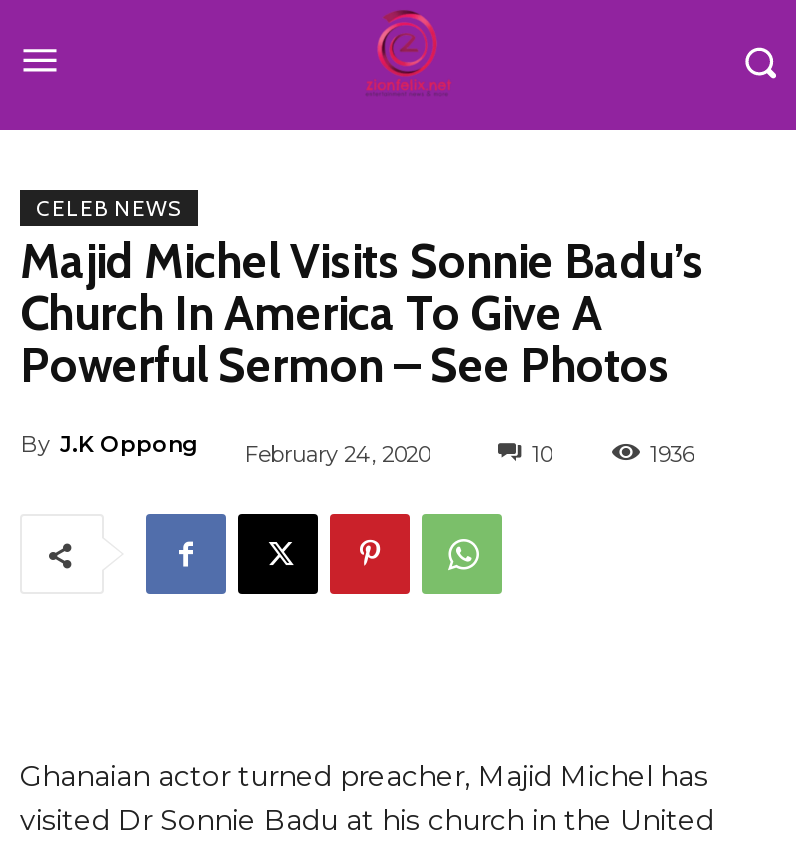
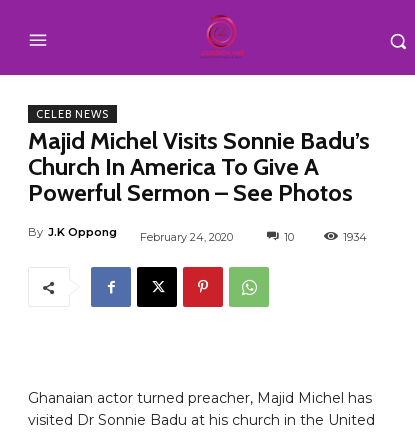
- 1936
+ 1934
